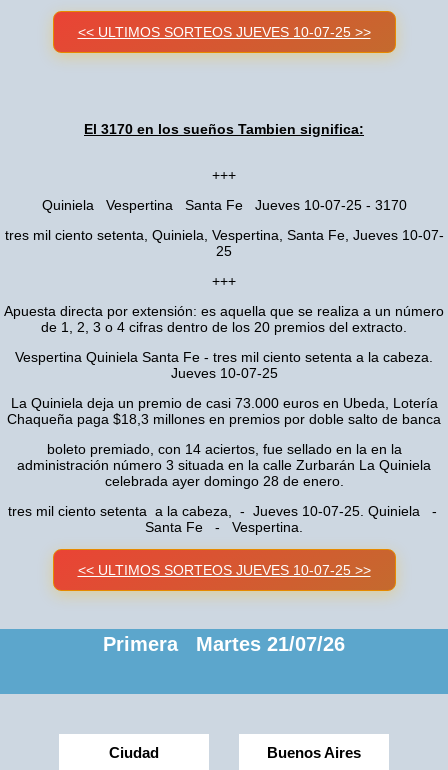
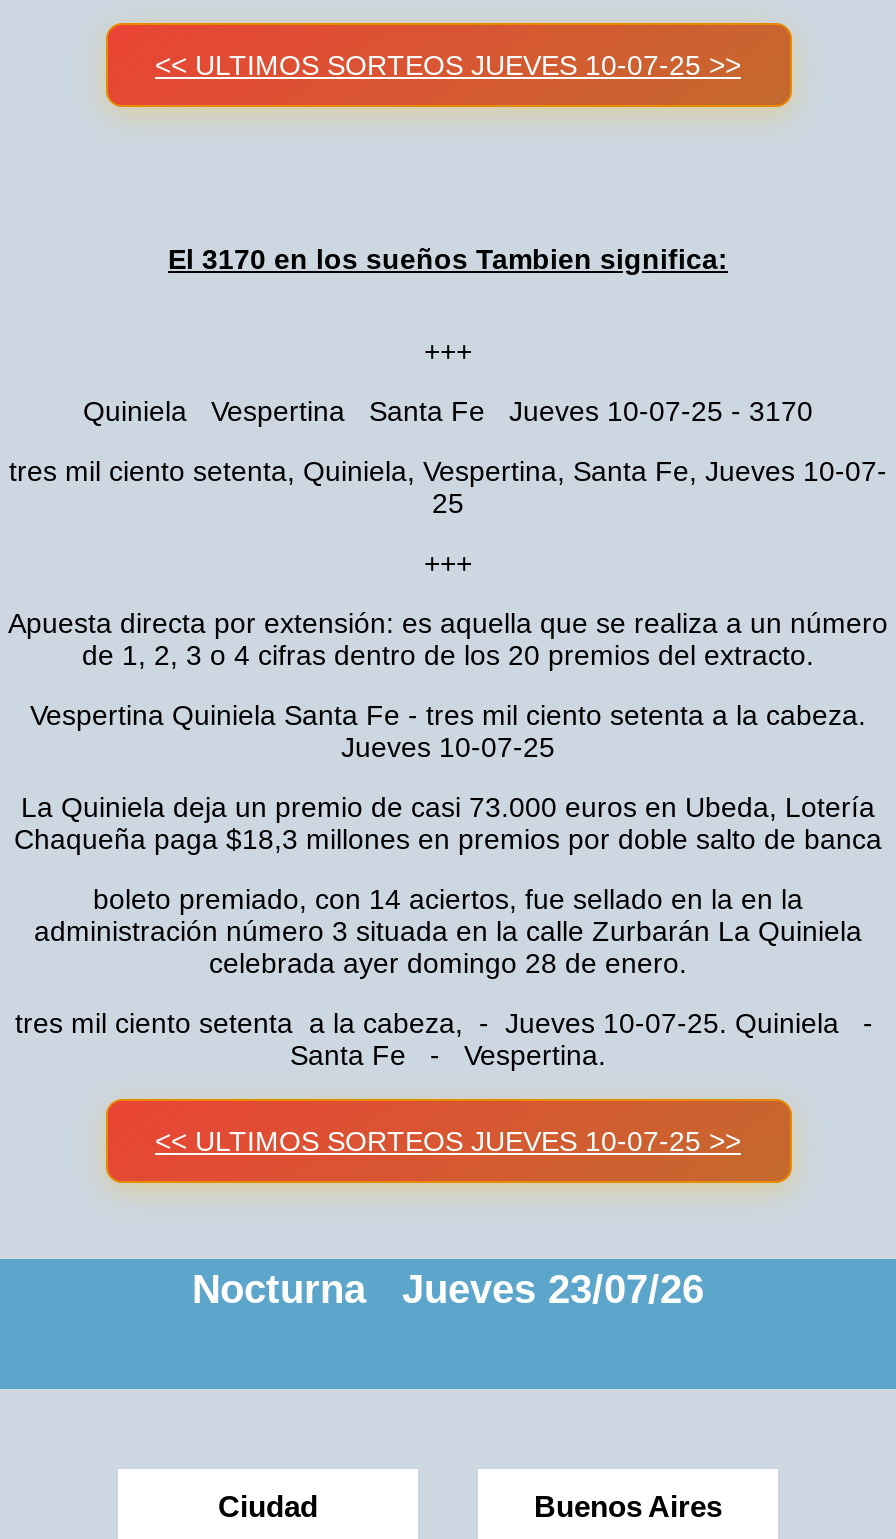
- Primera Martes 21/07/26
+ Nocturna Jueves 23/07/26
